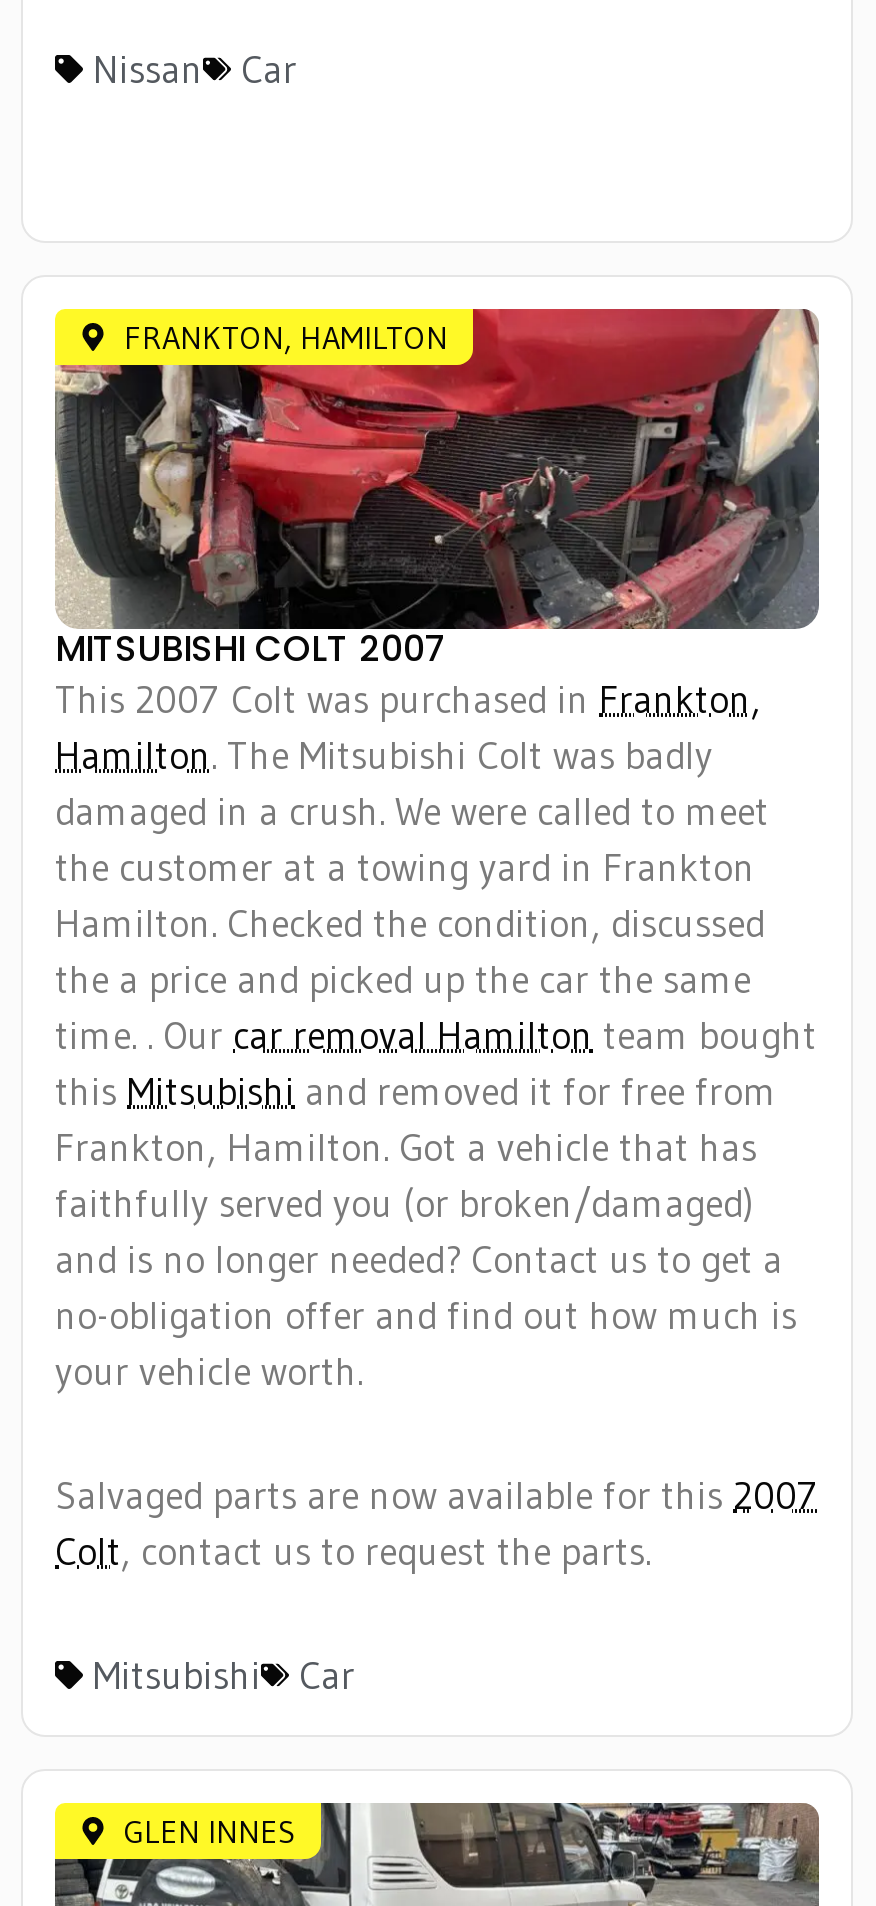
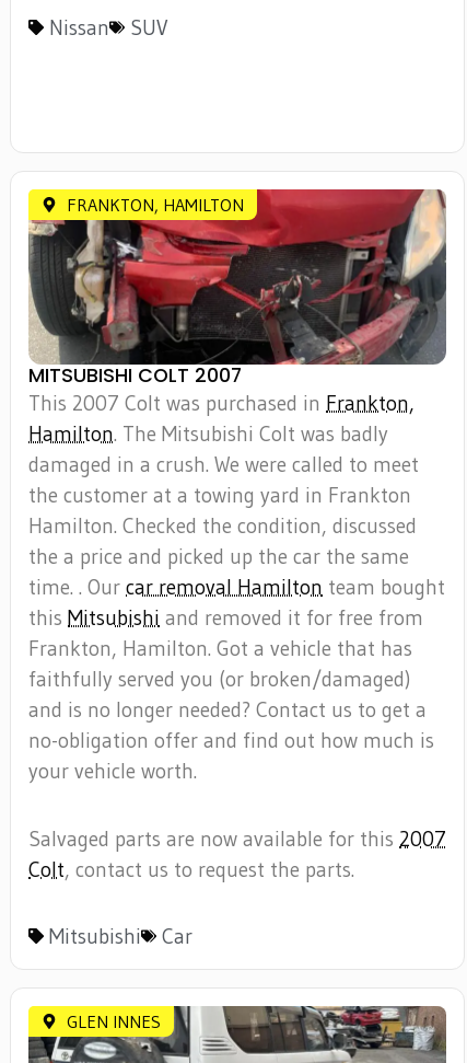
- Car
+ SUV
